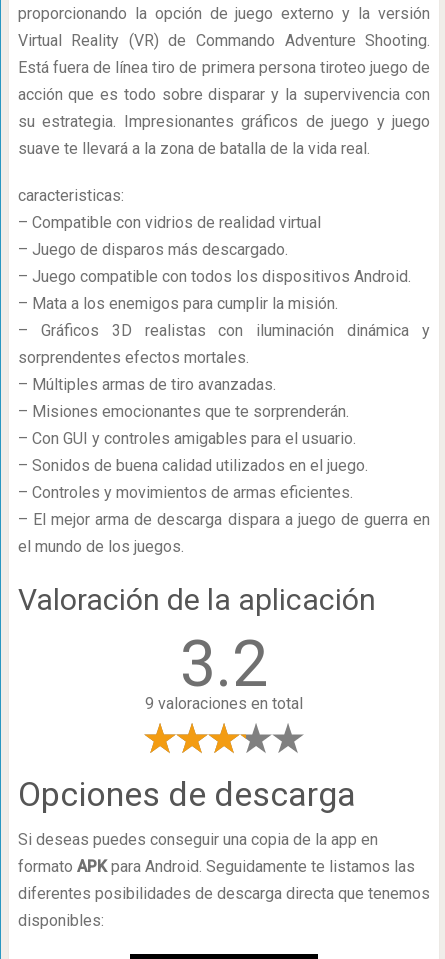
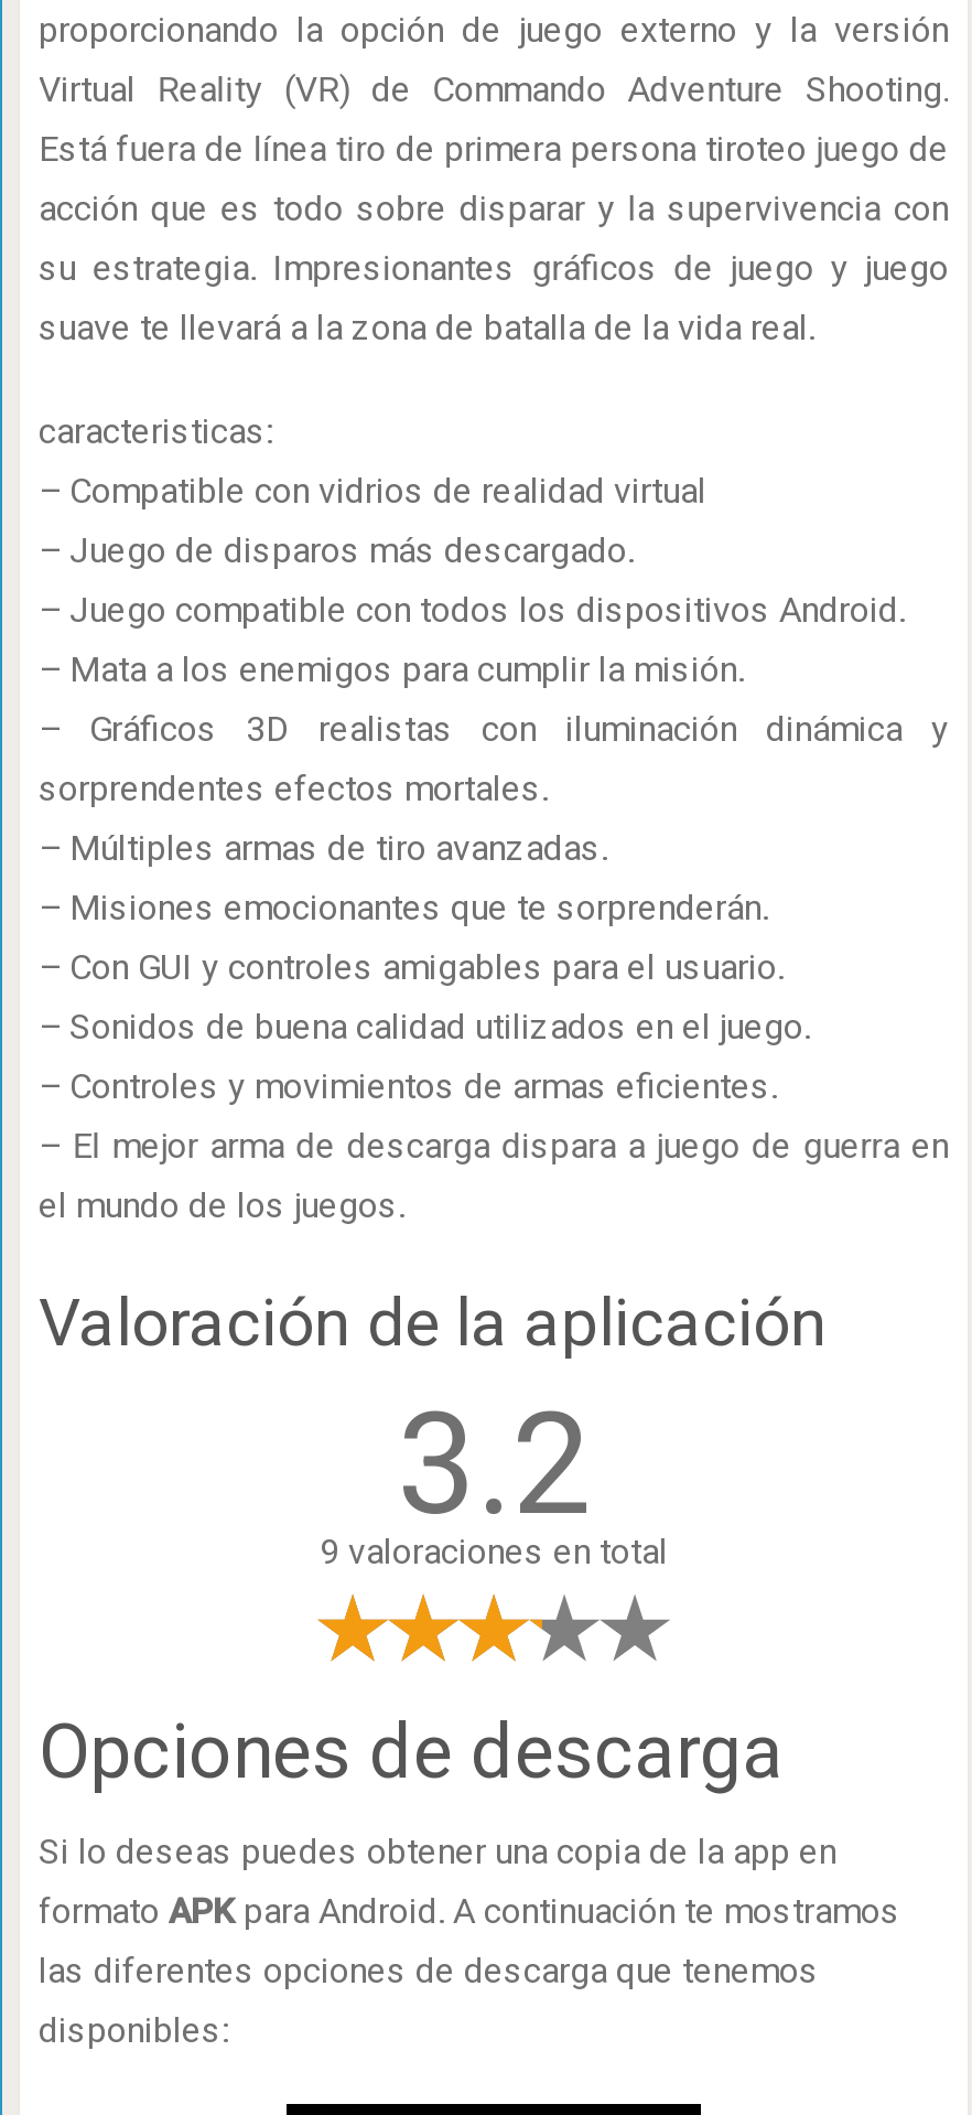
- Si deseas puedes conseguir una copia de la app en
- formato APK para Android. Seguidamente te listamos las
- diferentes posibilidades de descarga directa que tenemos
+ Si lo deseas puedes obtener una copia de la app en
+ formato APK para Android. A continuación te mostramos
+ las diferentes opciones de descarga que tenemos
